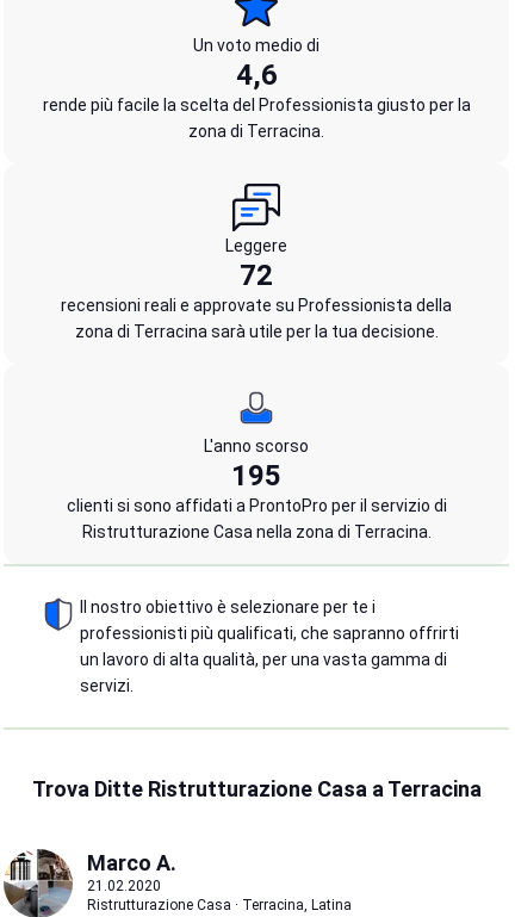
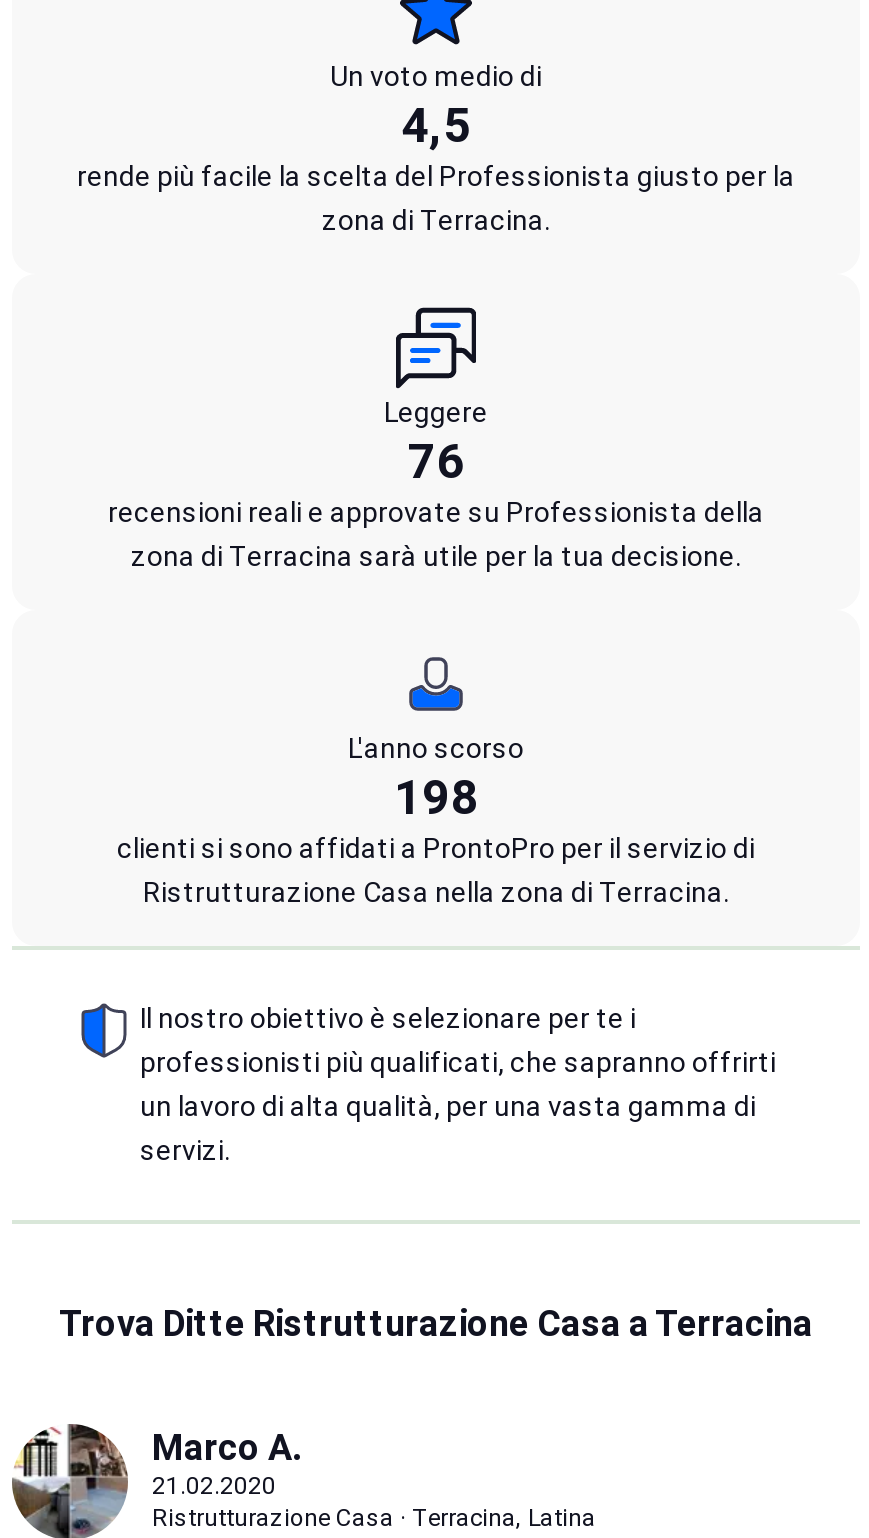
- 4,6
+ 4,5

- 72
+ 76

- 195
+ 198
